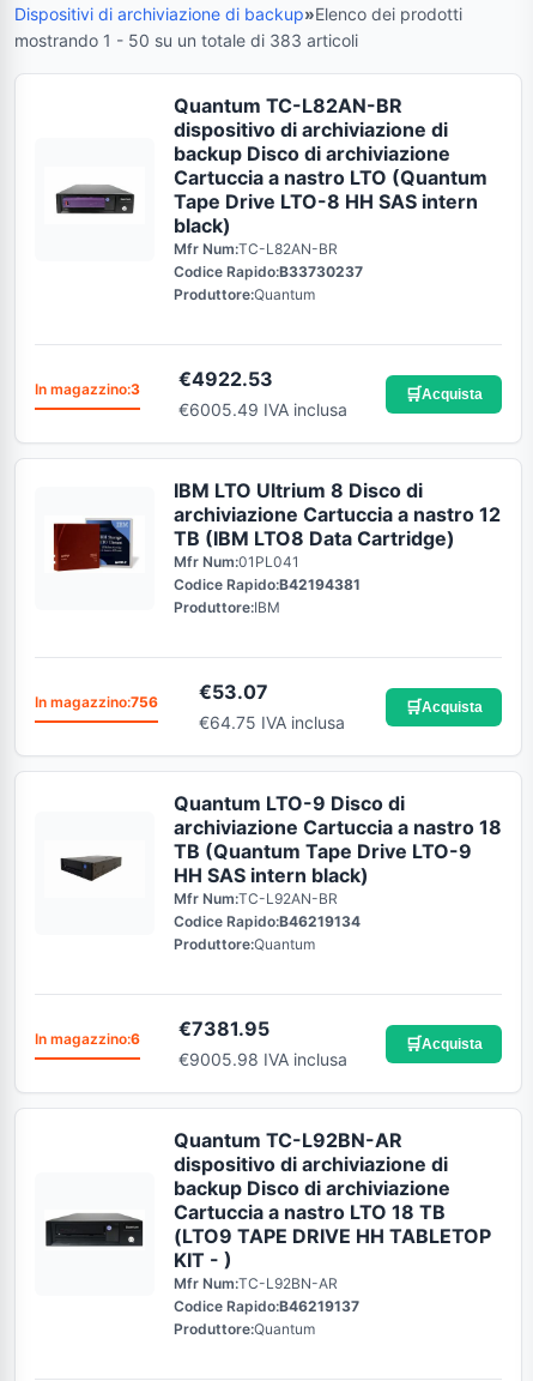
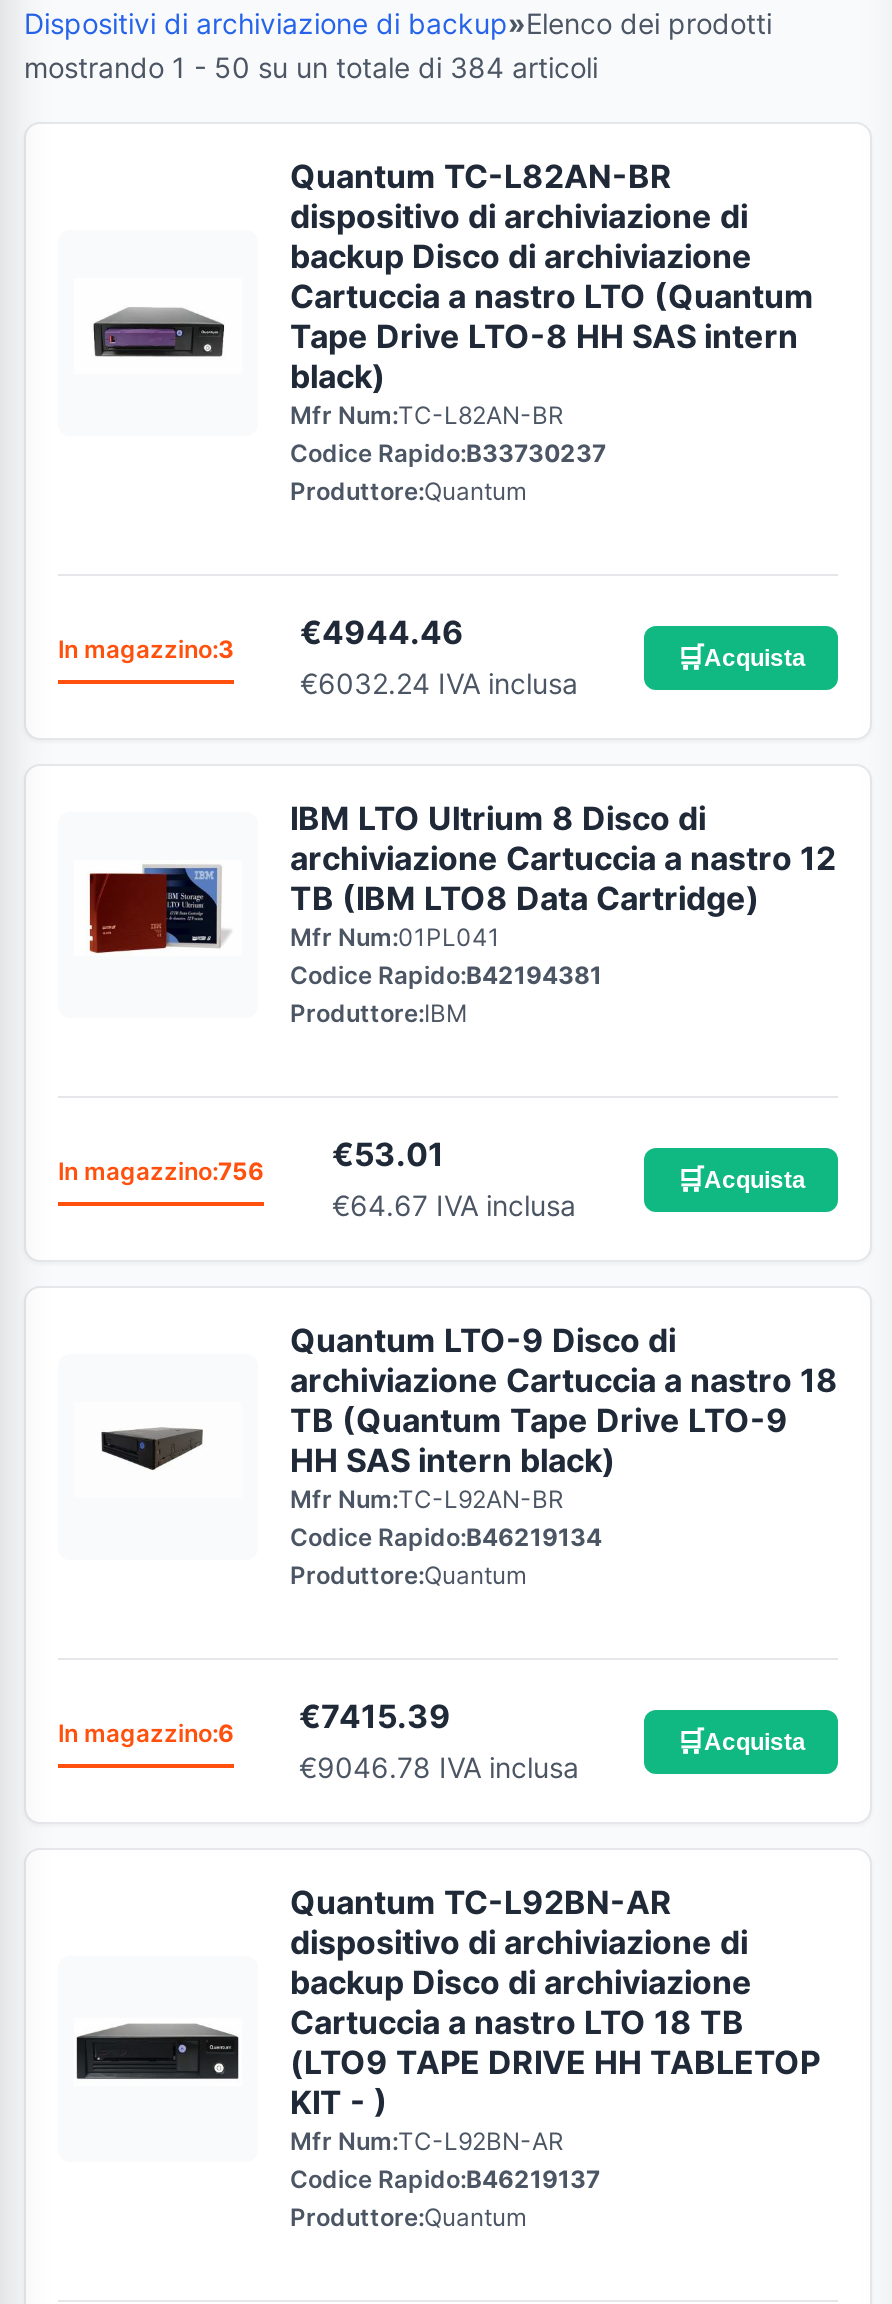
- mostrando 1 - 50 su un totale di 383 articoli
+ mostrando 1 - 50 su un totale di 384 articoli

- €4922.53
+ €4944.46

- €6005.49 IVA inclusa
+ €6032.24 IVA inclusa

- €53.07
+ €53.01

- €64.75 IVA inclusa
+ €64.67 IVA inclusa

- €7381.95
+ €7415.39

- €9005.98 IVA inclusa
+ €9046.78 IVA inclusa
